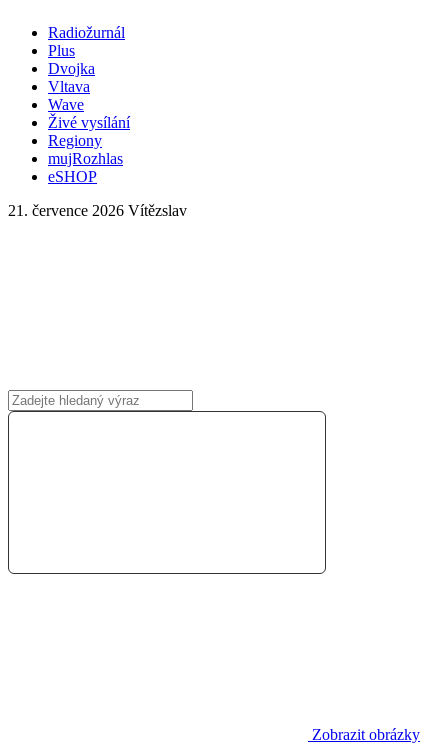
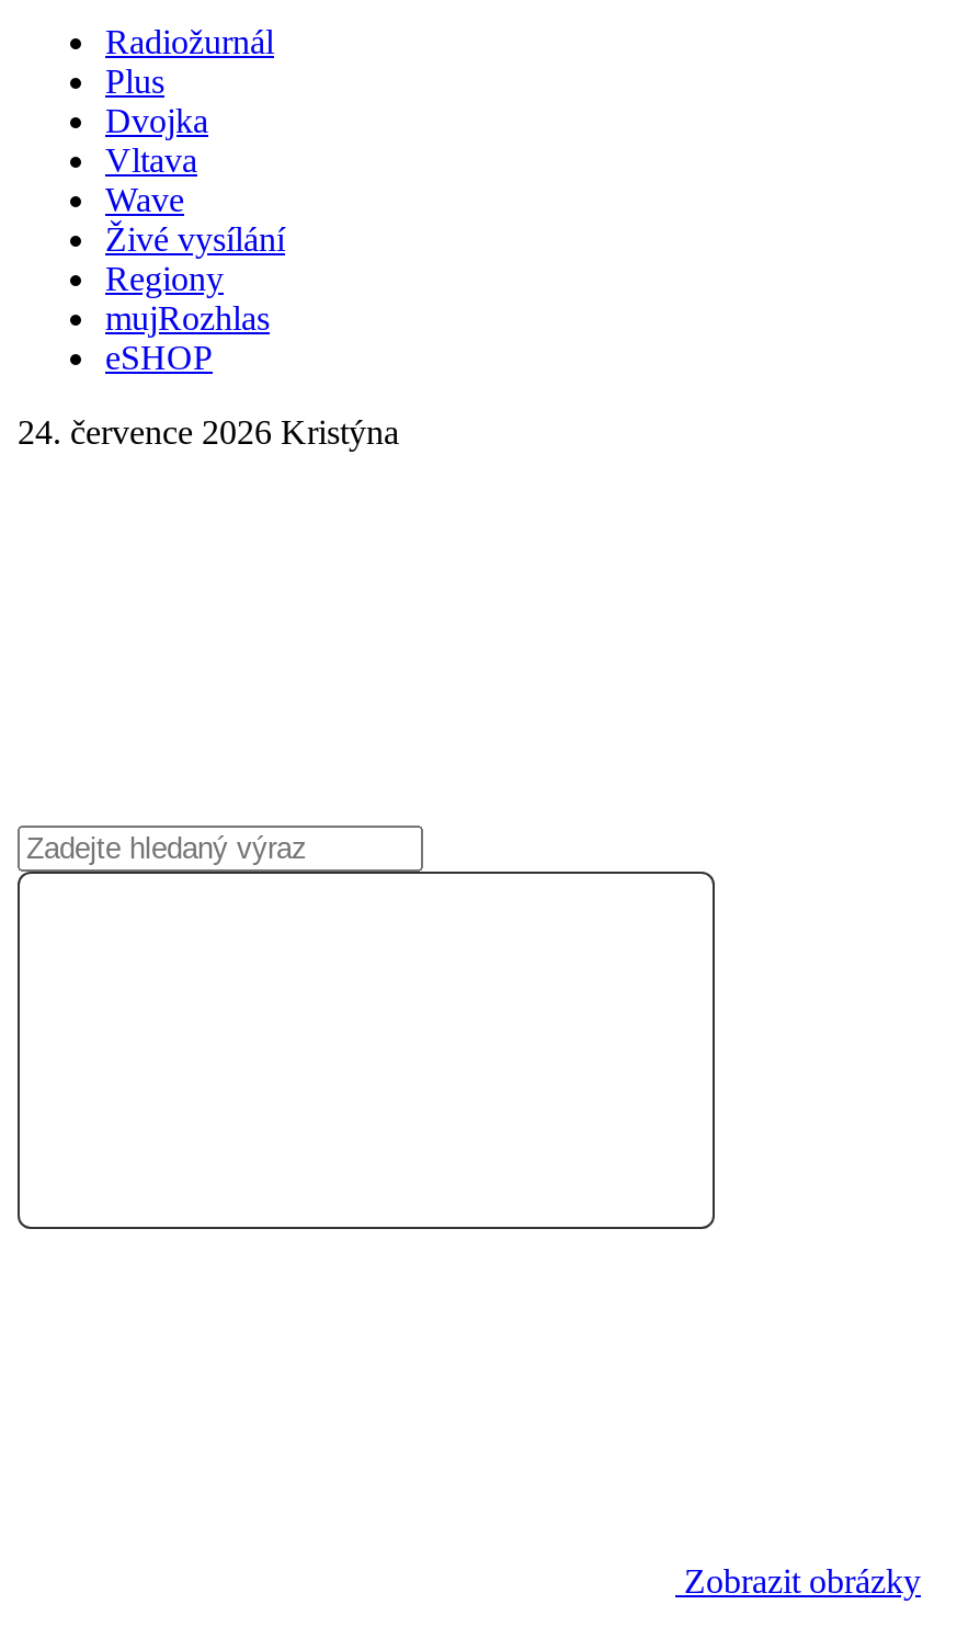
- 21. července 2026 Vítězslav
+ 24. července 2026 Kristýna
